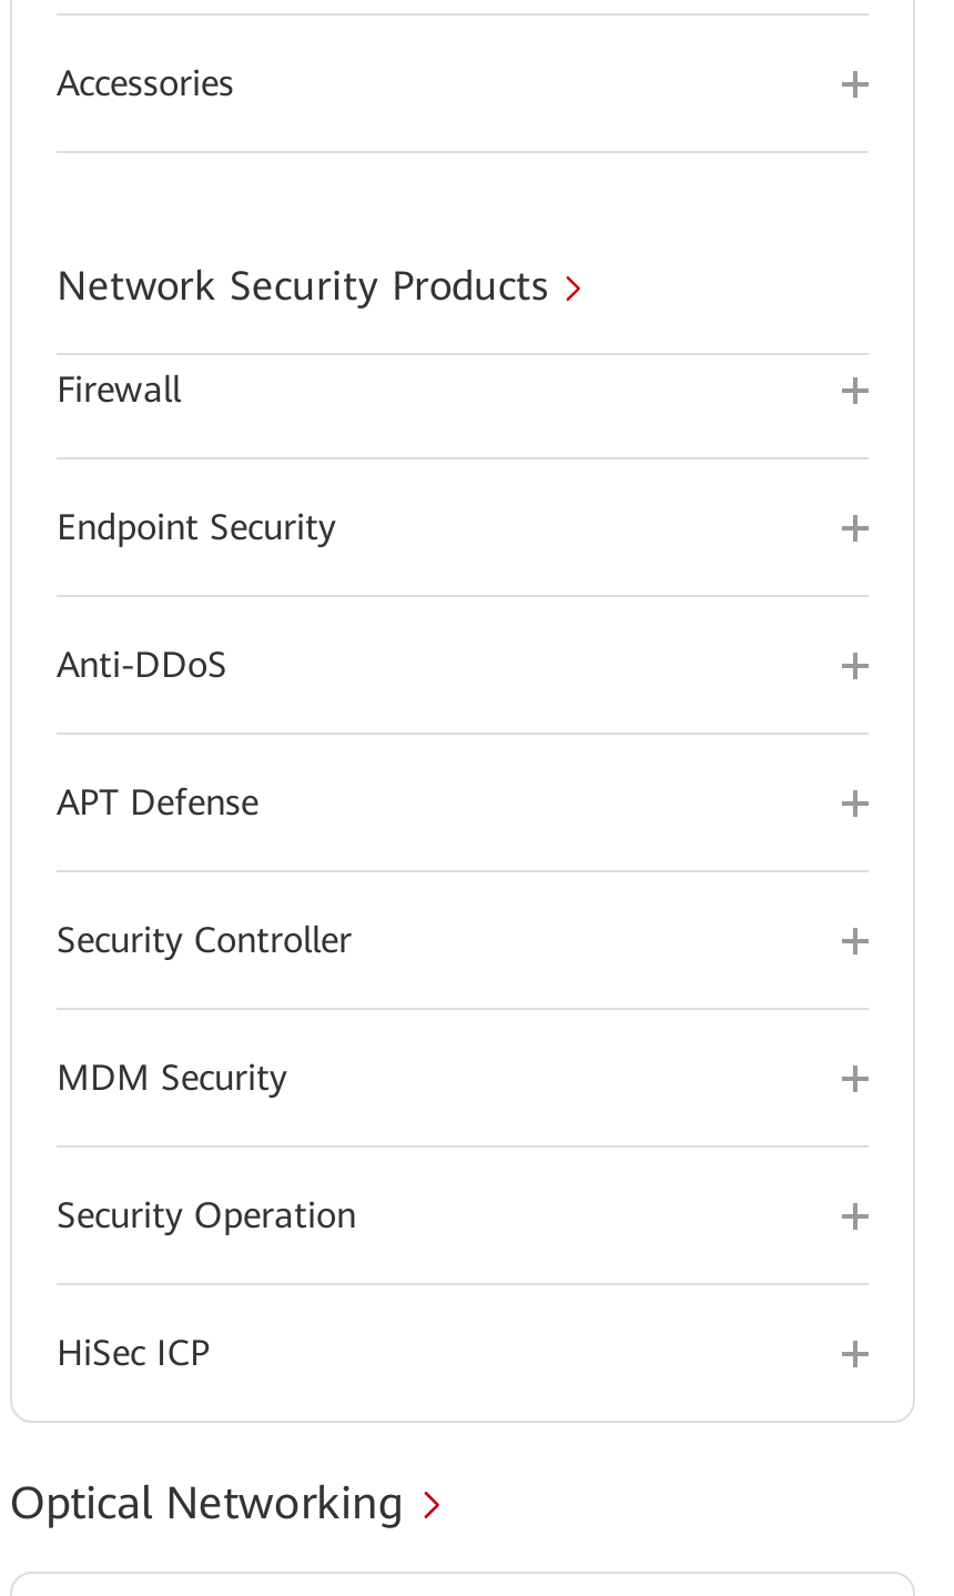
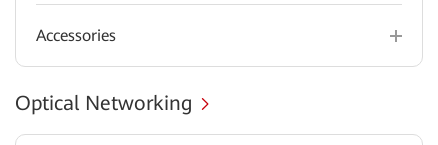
- Network Security Products
- Firewall
- Endpoint Security
- Anti-DDoS
- APT Defense
- Security Controller
- MDM Security
- Security Operation
- HiSec ICP
